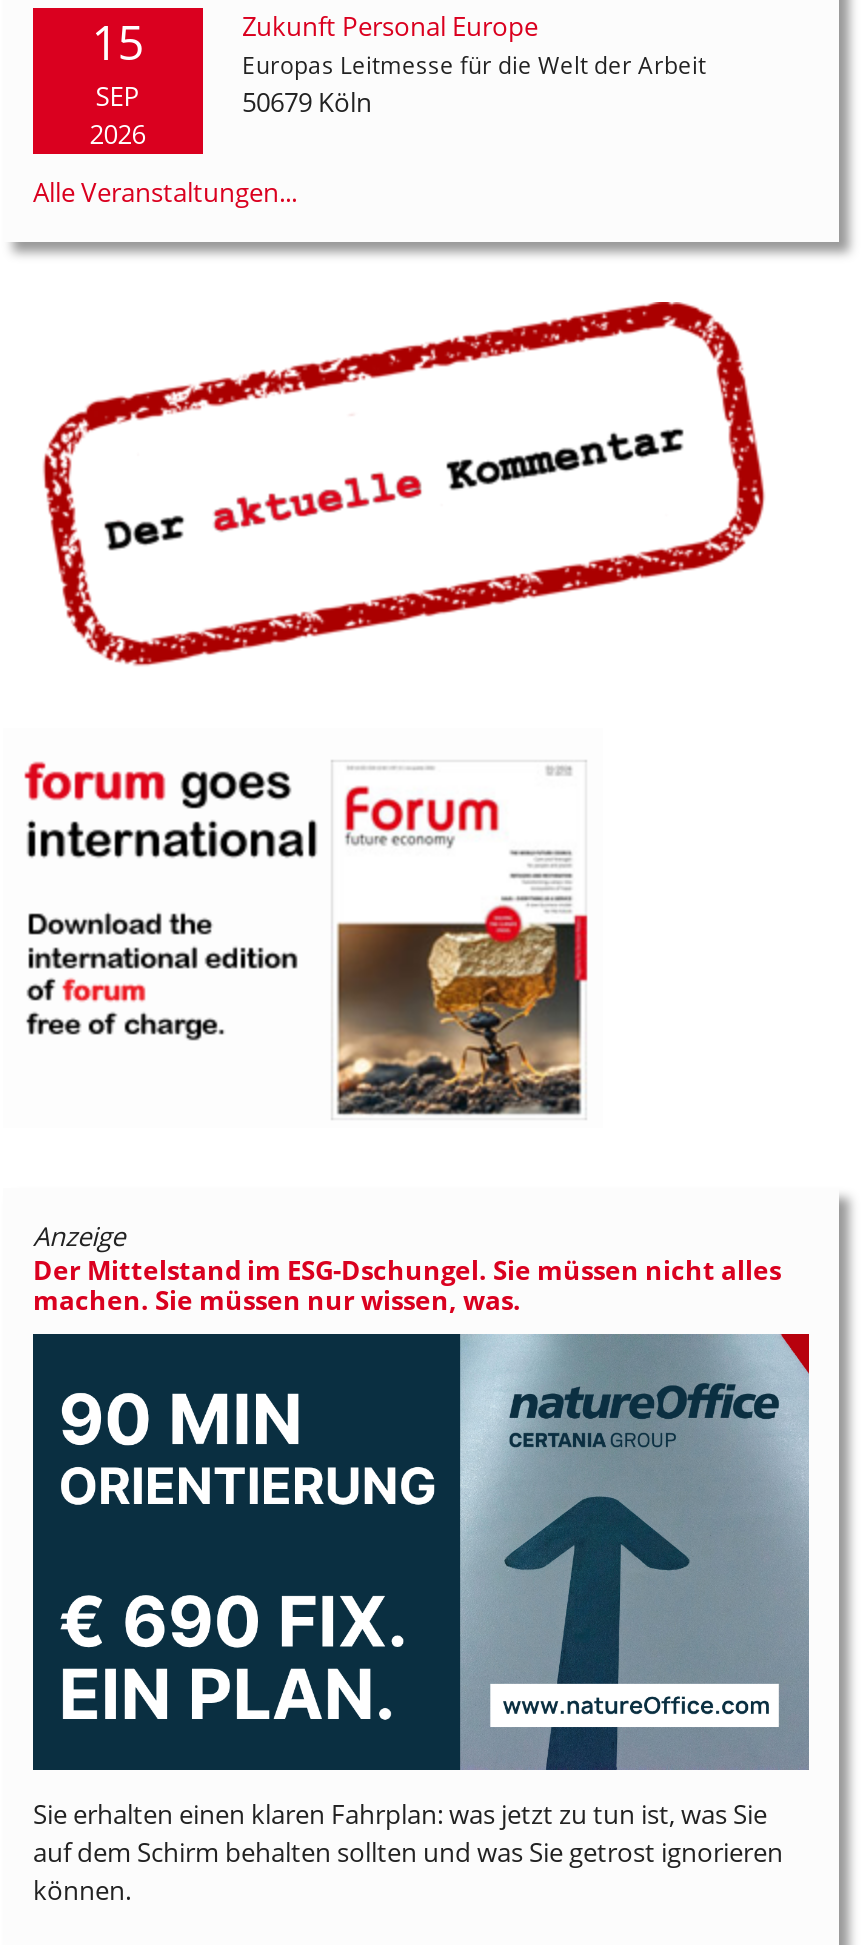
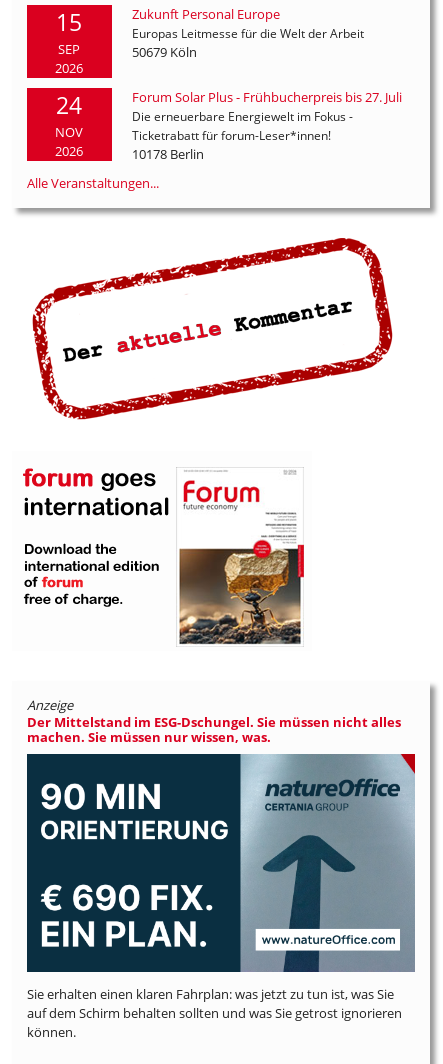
+ 24
+ NOV
+ 2026

+ Forum Solar Plus - Frühbucherpreis bis 27. Juli
+ Die erneuerbare Energiewelt im Fokus -
+ Ticketrabatt für forum-Leser*innen!
+ 10178 Berlin
